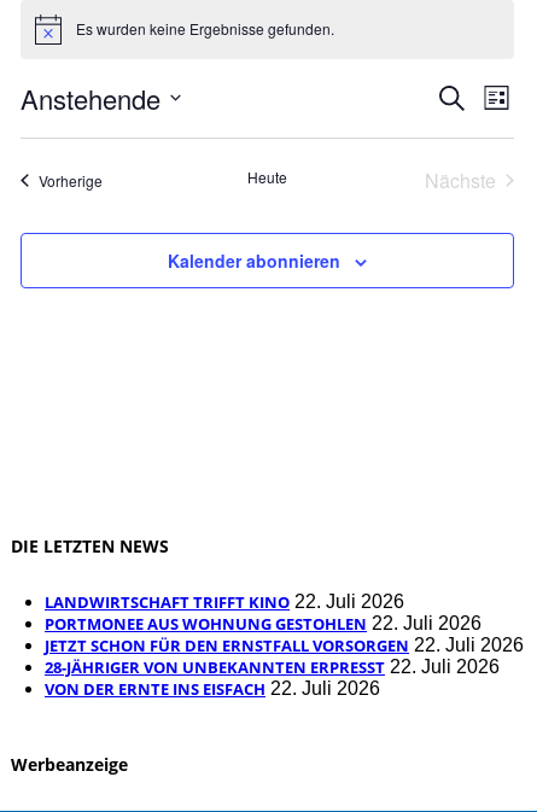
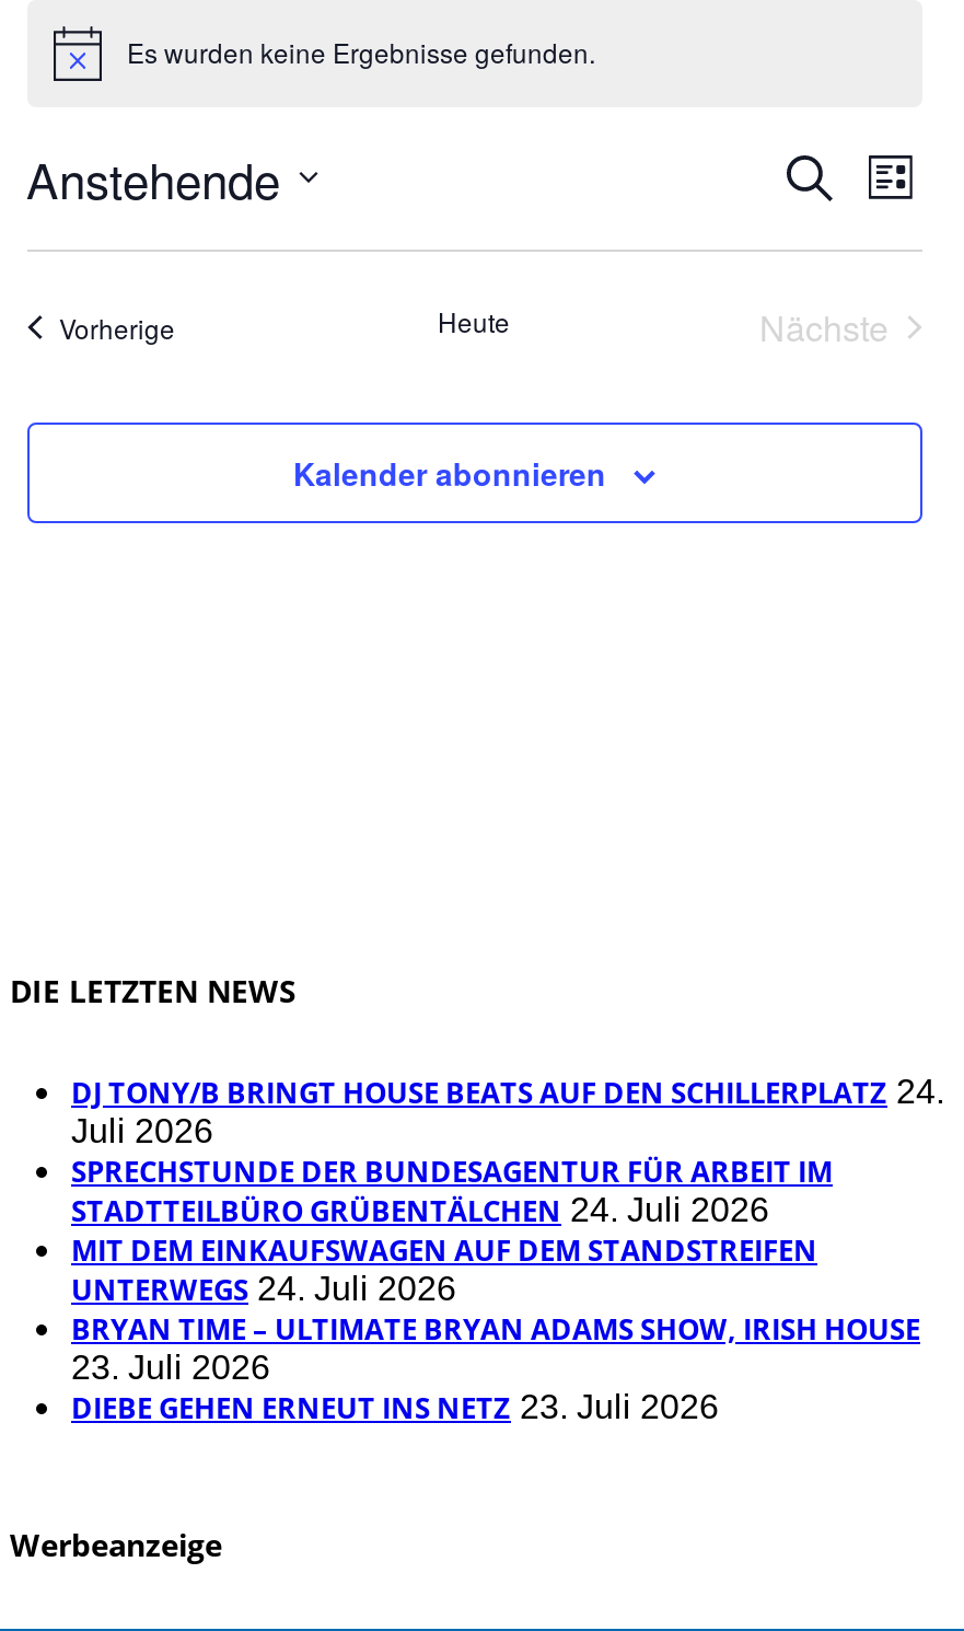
- LANDWIRTSCHAFT TRIFFT KINO 22. Juli 2026
- PORTMONEE AUS WOHNUNG GESTOHLEN 22. Juli 2026
- JETZT SCHON FÜR DEN ERNSTFALL VORSORGEN 22. Juli 2026
- 28-JÄHRIGER VON UNBEKANNTEN ERPRESST 22. Juli 2026
- VON DER ERNTE INS EISFACH 22. Juli 2026
+ DJ TONY/B BRINGT HOUSE BEATS AUF DEN SCHILLERPLATZ 24.
+ Juli 2026
+ SPRECHSTUNDE DER BUNDESAGENTUR FÜR ARBEIT IM
+ STADTTEILBÜRO GRÜBENTÄLCHEN 24. Juli 2026
+ MIT DEM EINKAUFSWAGEN AUF DEM STANDSTREIFEN
+ UNTERWEGS 24. Juli 2026
+ BRYAN TIME – ULTIMATE BRYAN ADAMS SHOW, IRISH HOUSE
+ 23. Juli 2026
+ DIEBE GEHEN ERNEUT INS NETZ 23. Juli 2026
